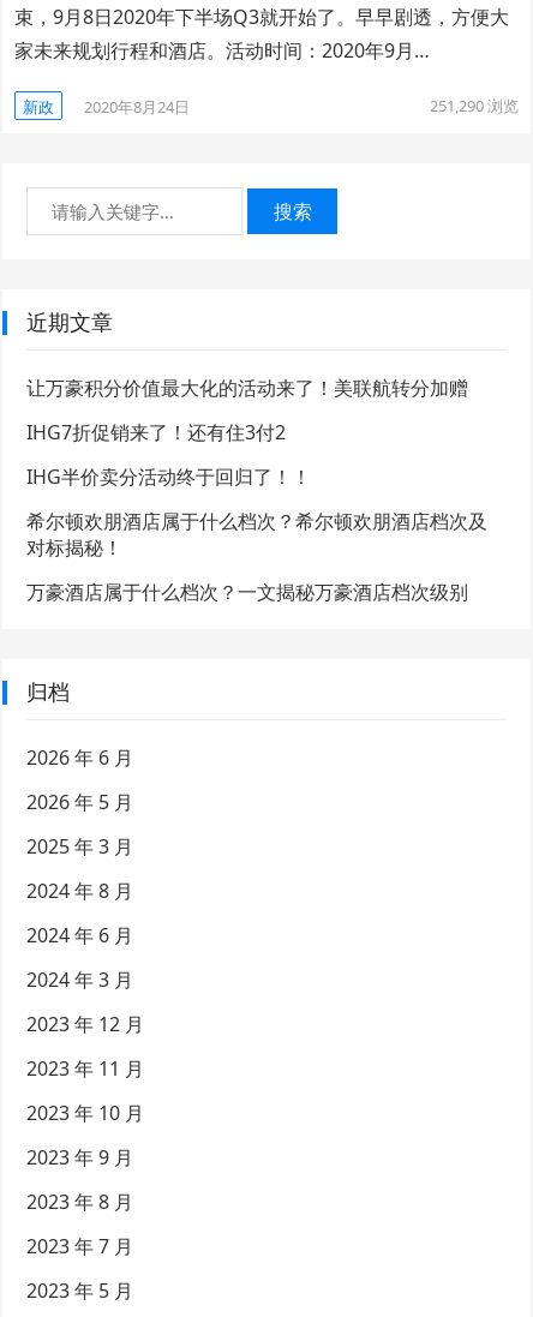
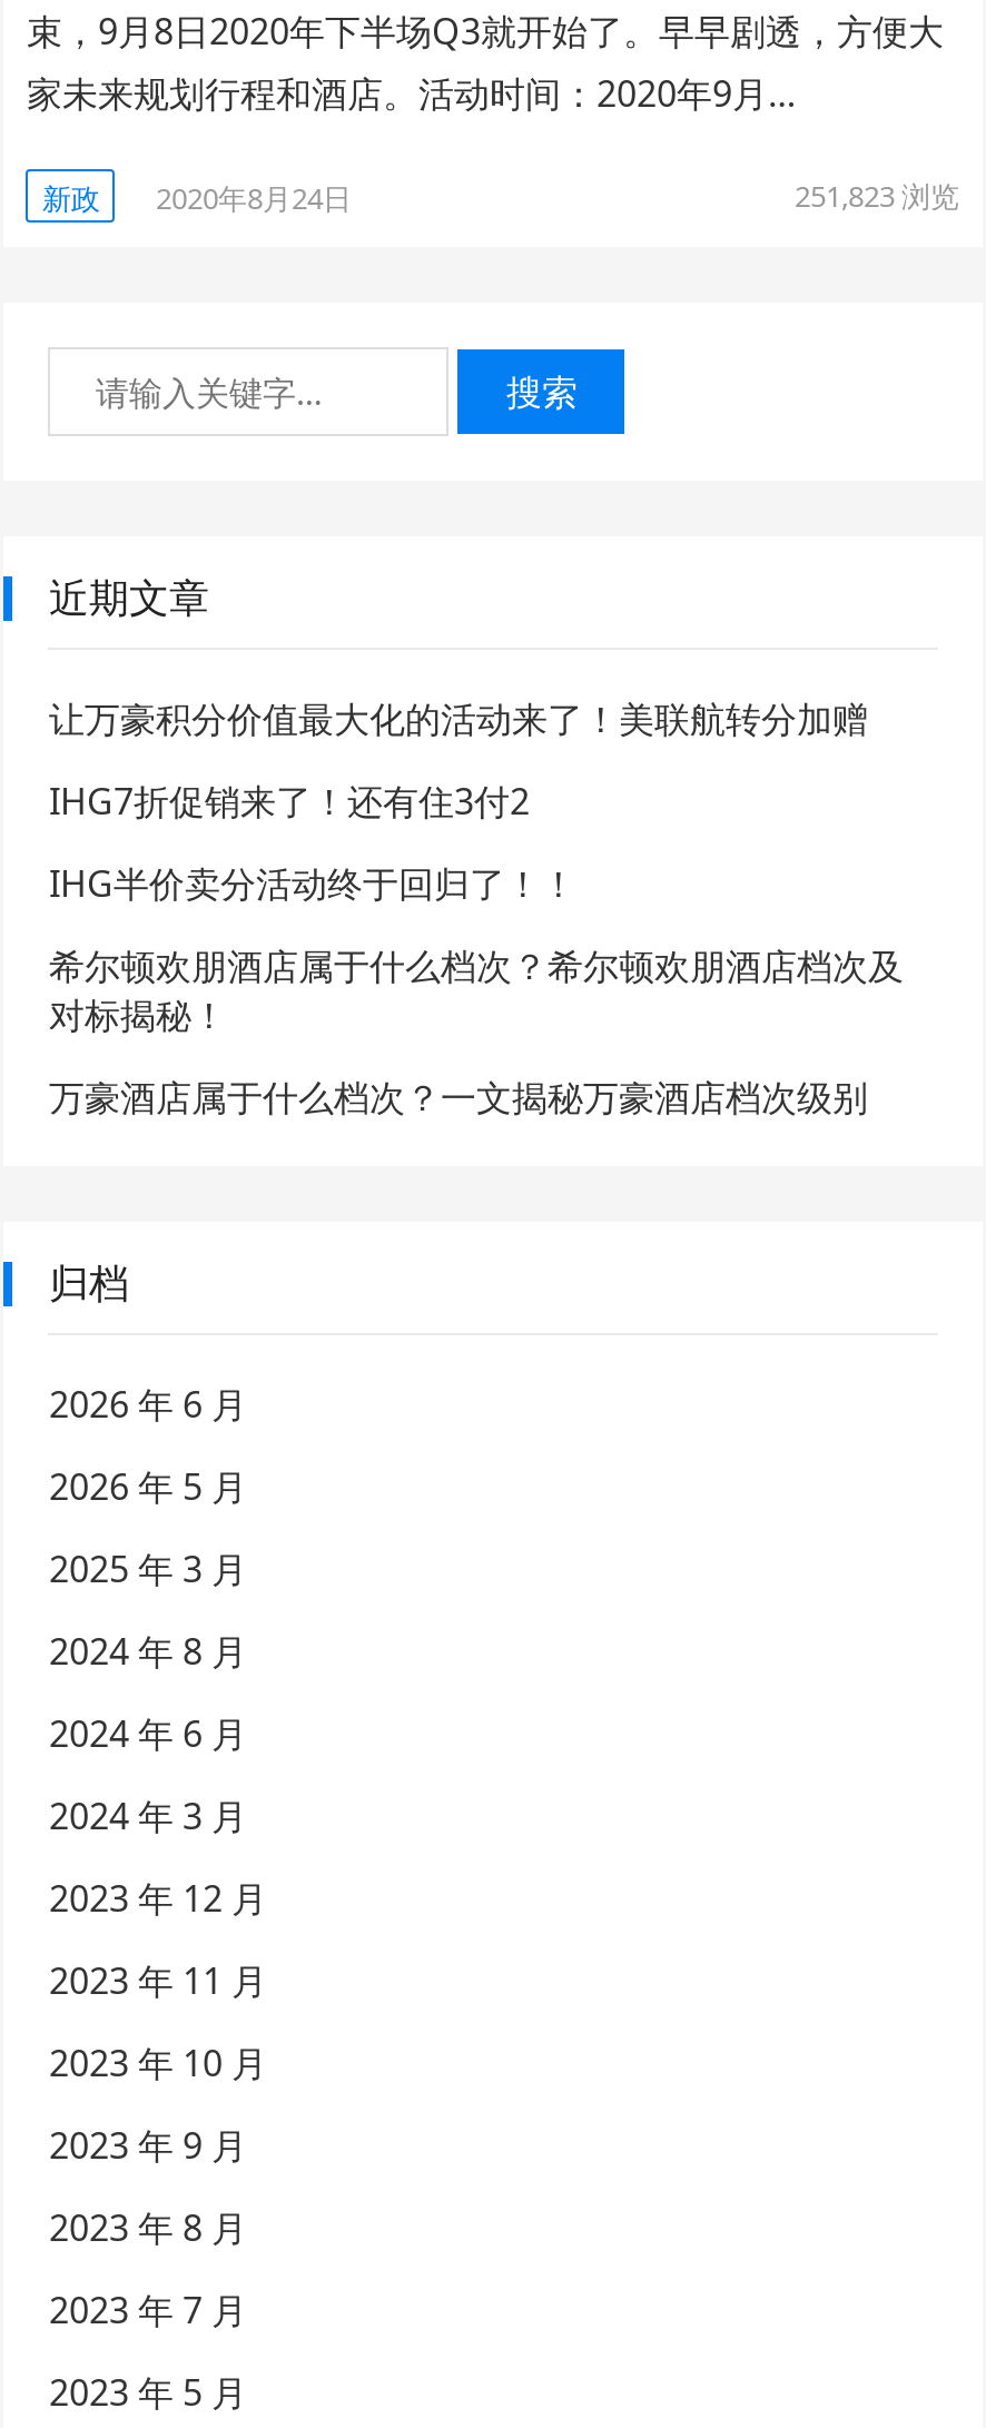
- 251,290浏览
+ 251,823浏览
